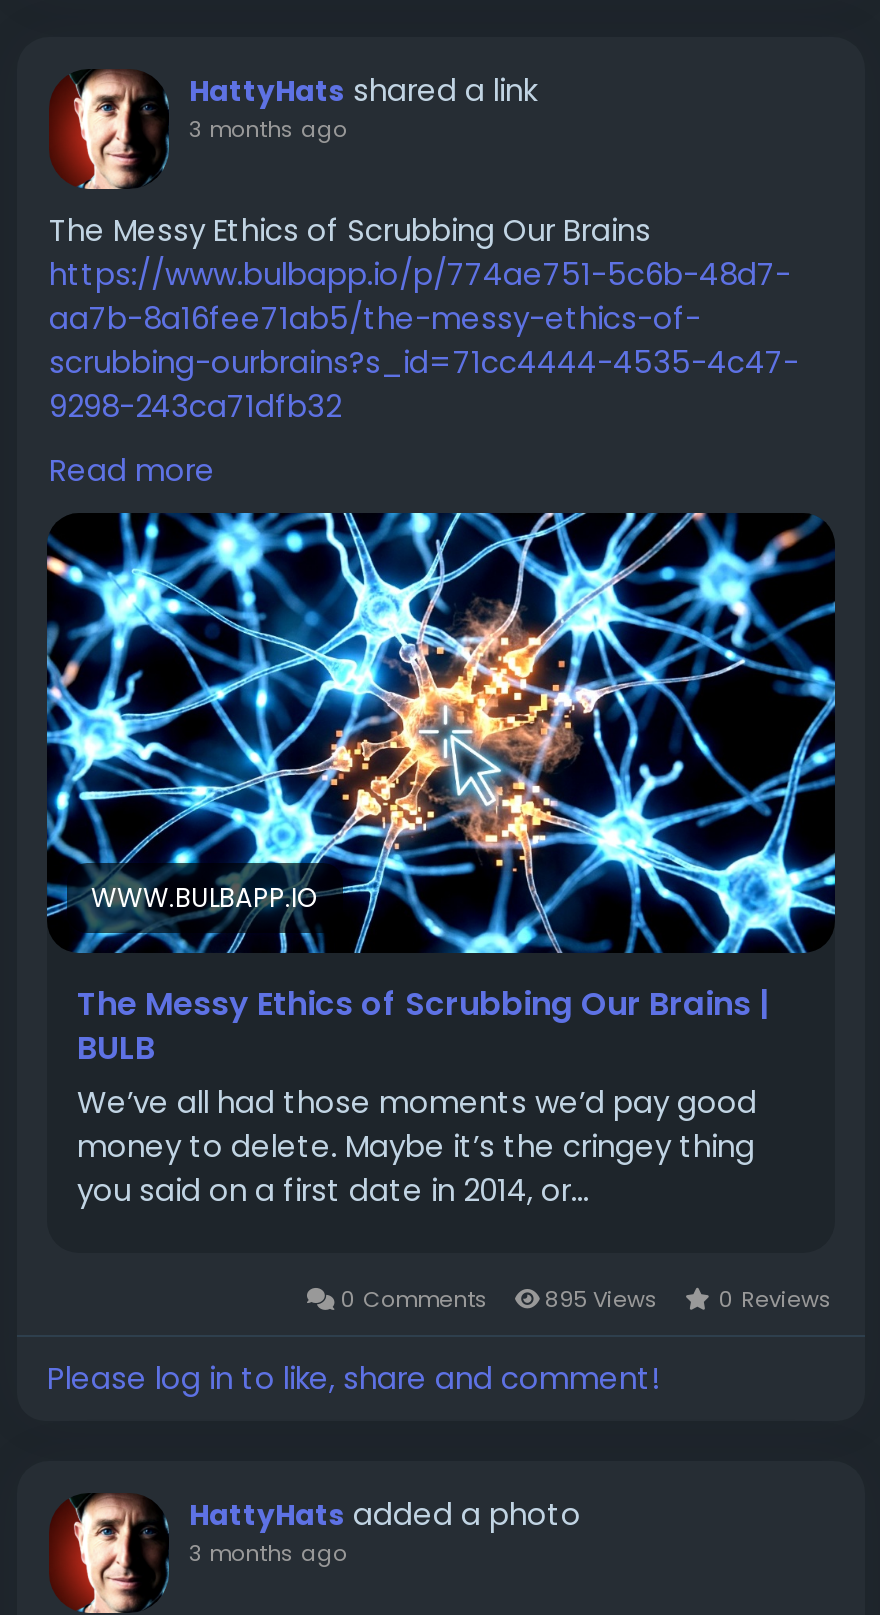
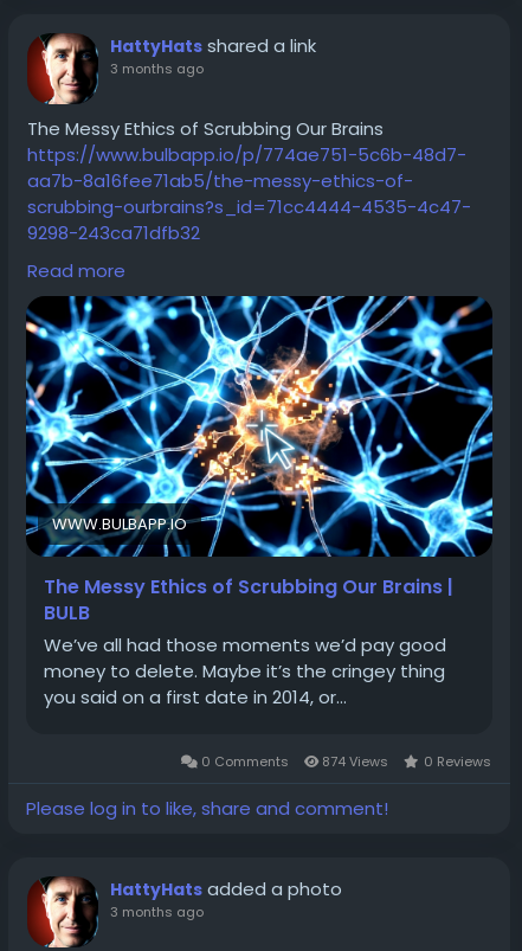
- 0 Comments 895 Views 0 Reviews
+ 0 Comments 874 Views 0 Reviews
